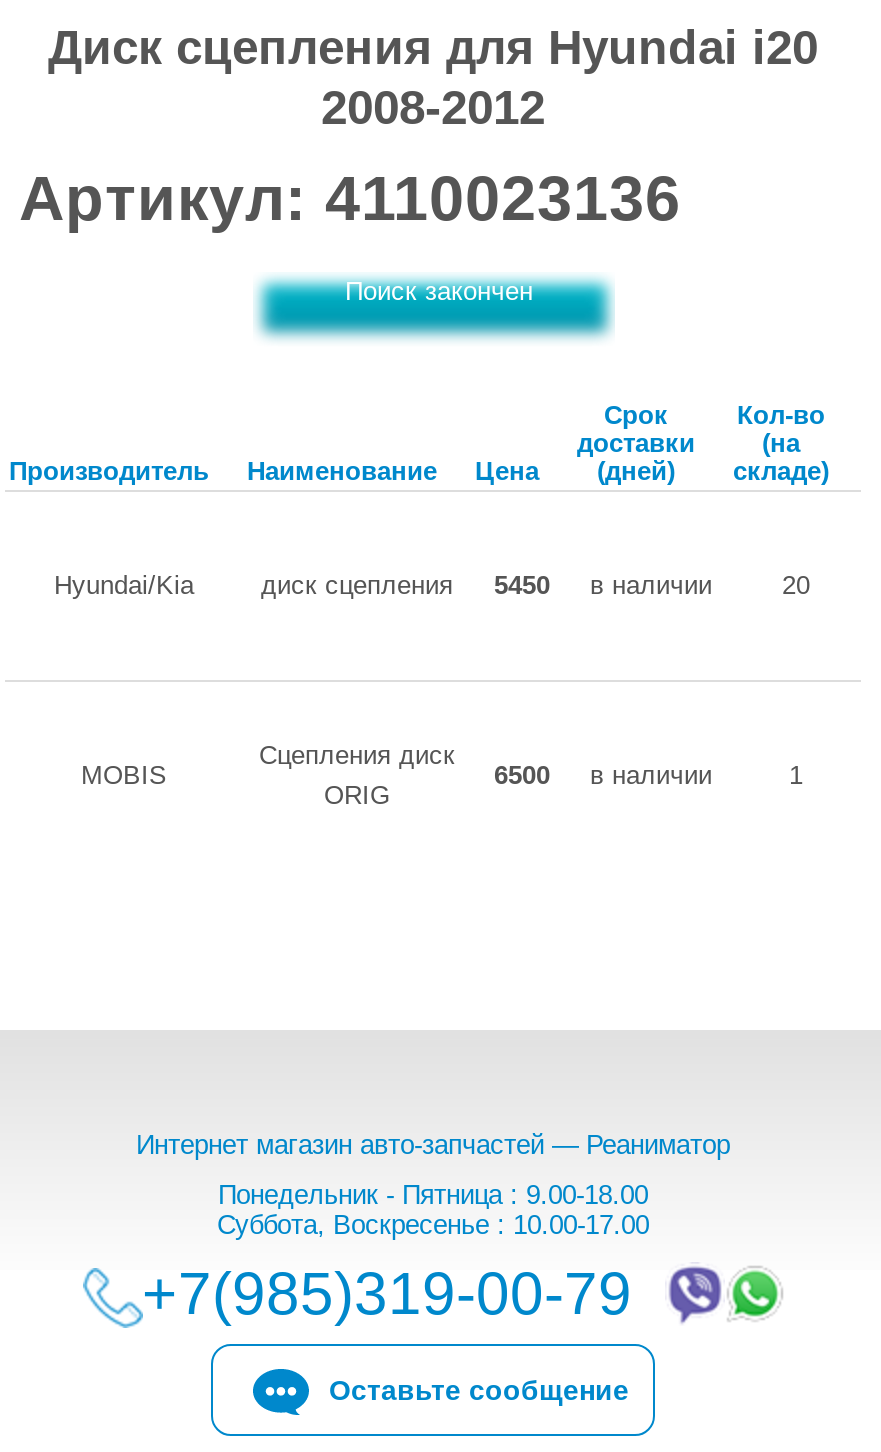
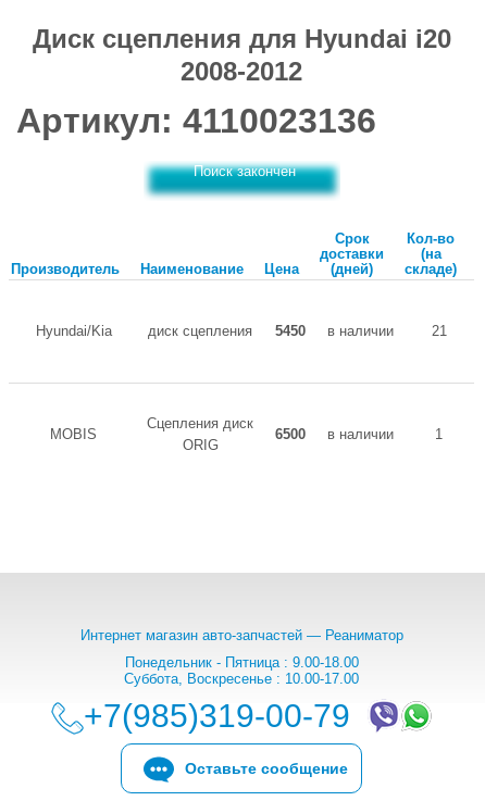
- 20
+ 21
